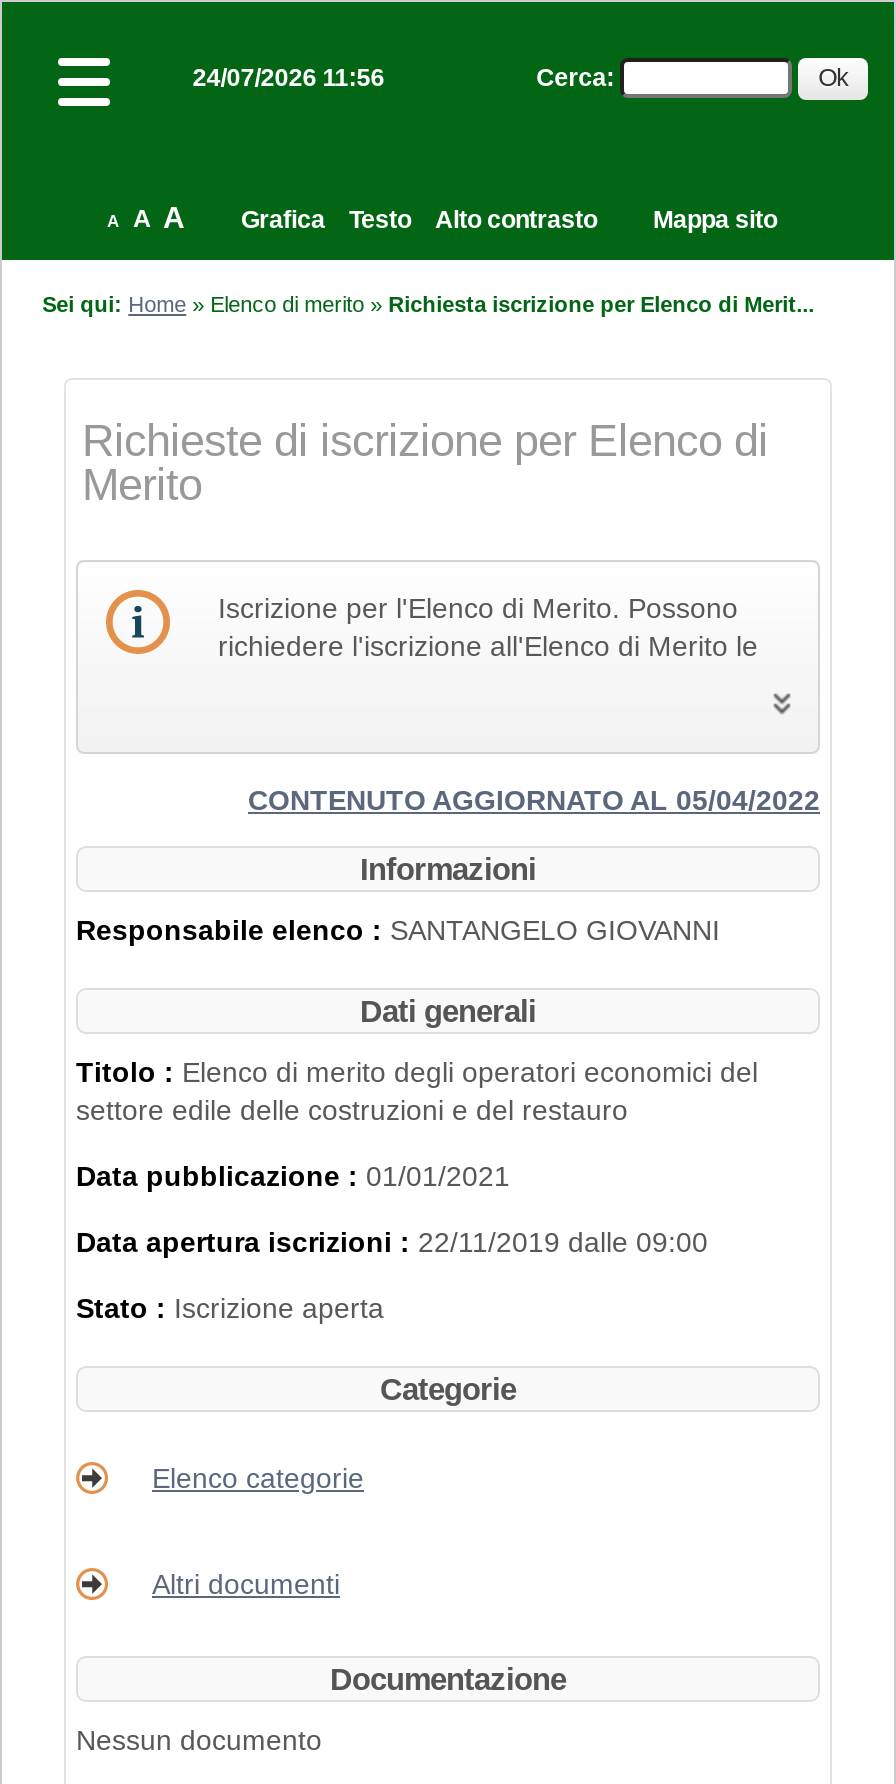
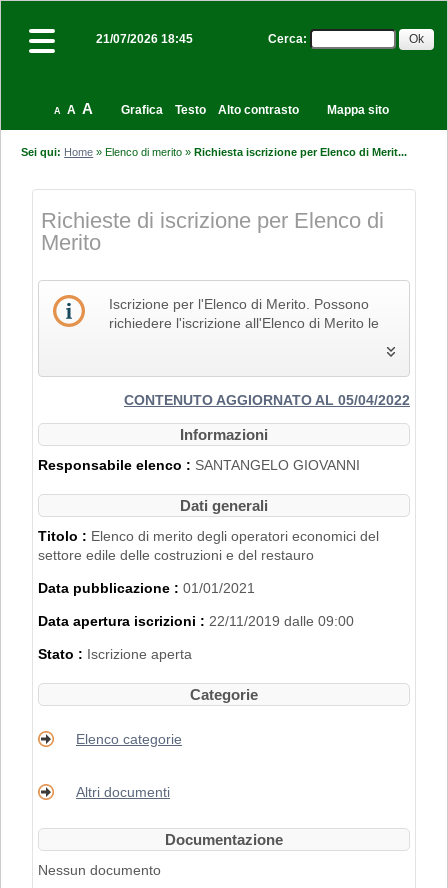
- 24/07/2026 11:56
+ 21/07/2026 18:45
